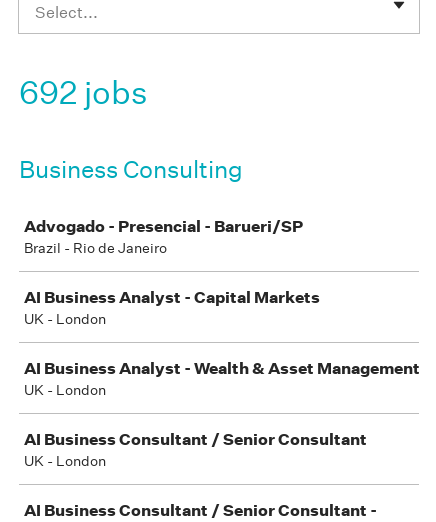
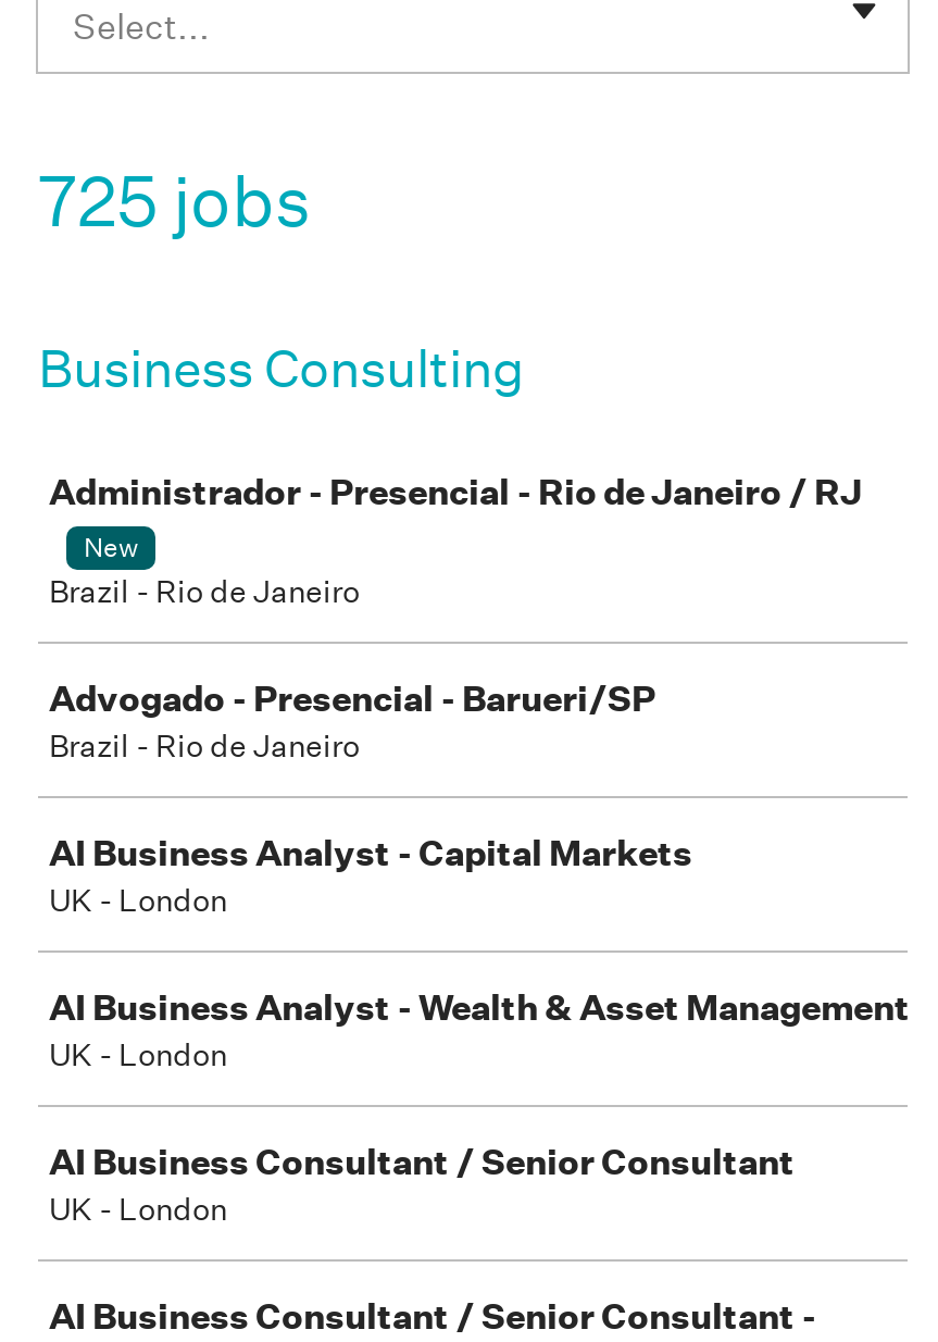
- 692 jobs
+ 725 jobs

+ Administrador - Presencial - Rio de Janeiro / RJ
+ New
+ Brazil - Rio de Janeiro
